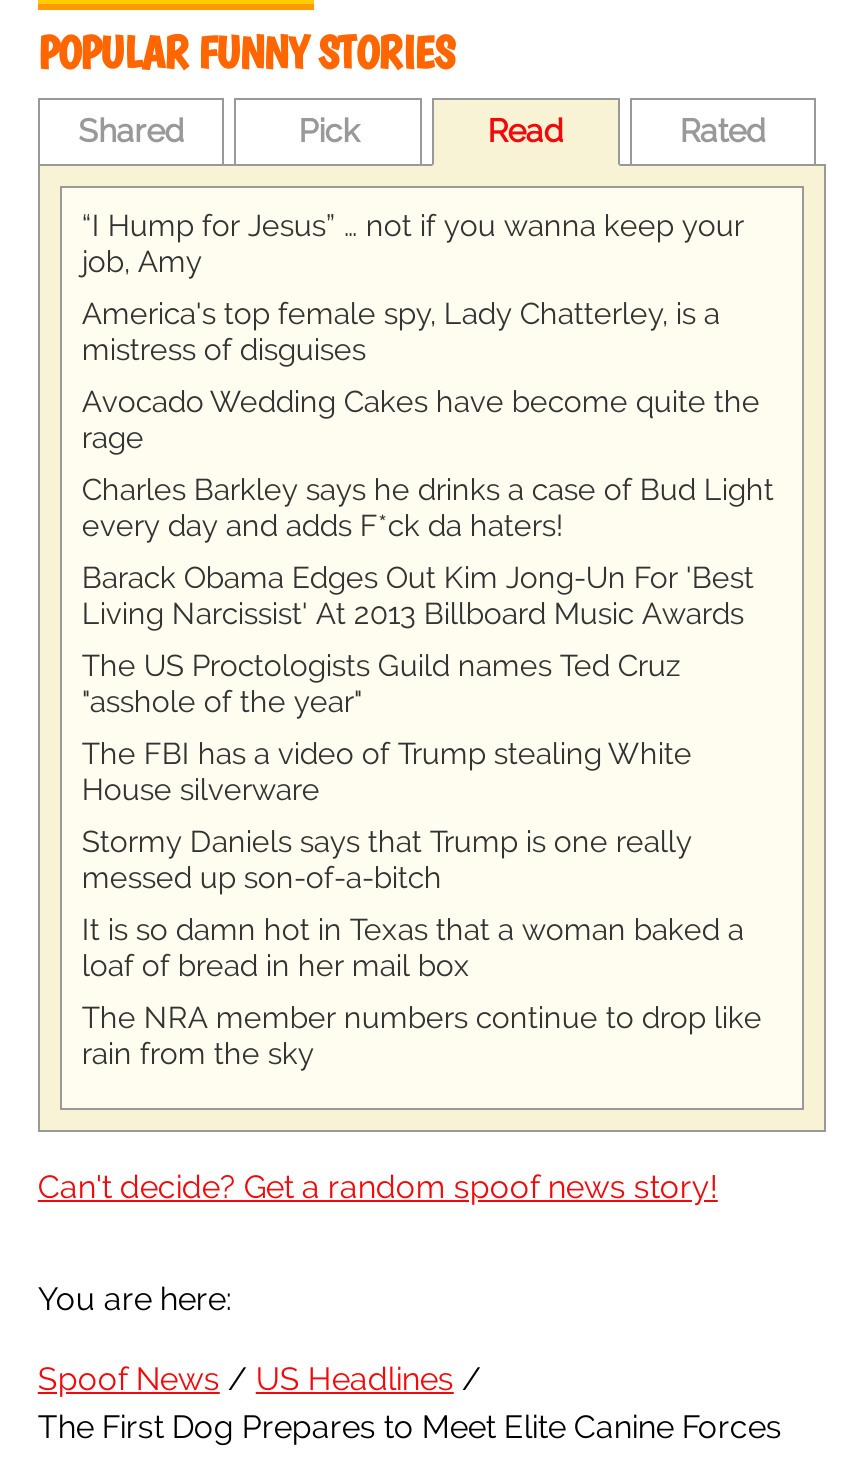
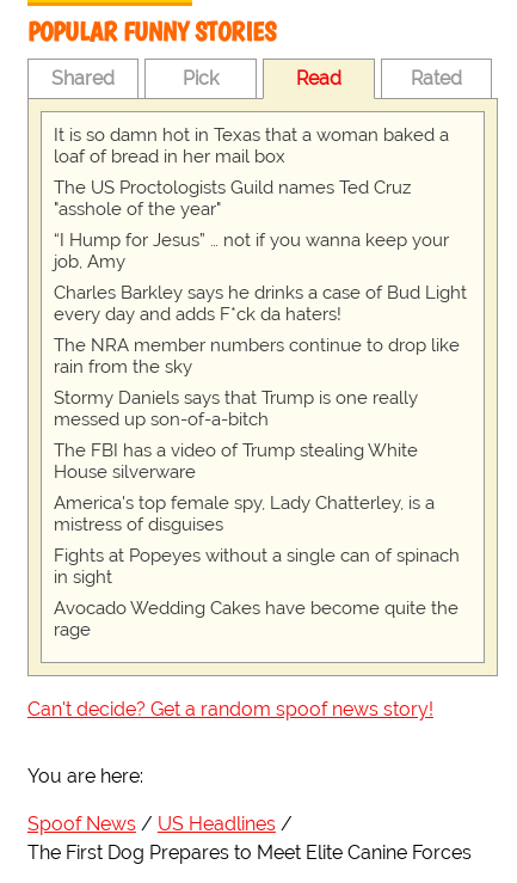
moved down: The US Proctologists Guild names Ted Cruz | "asshole of the year" | “I Hump for Jesus” … not if you wanna keep your | job, Amy | Charles Barkley says he drinks a case of Bud Light | every day and adds F*ck da haters!

moved down: Stormy Daniels says that Trump is one really | messed up son-of-a-bitch | The FBI has a video of Trump stealing White | House silverware | America's top female spy, Lady Chatterley, is a | mistress of disguises

moved down: Avocado Wedding Cakes have become quite the | rage

- Barack Obama Edges Out Kim Jong-Un For 'Best
- Living Narcissist' At 2013 Billboard Music Awards

moved up: It is so damn hot in Texas that a woman baked a | loaf of bread in her mail box

moved up: The NRA member numbers continue to drop like | rain from the sky

+ Fights at Popeyes without a single can of spinach
+ in sight
